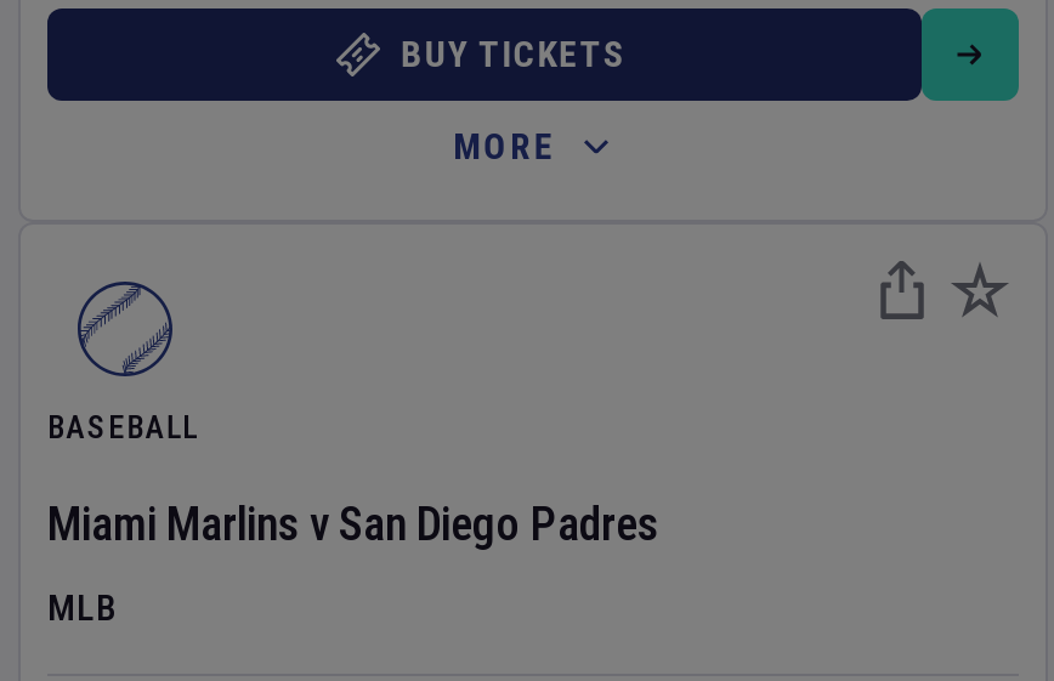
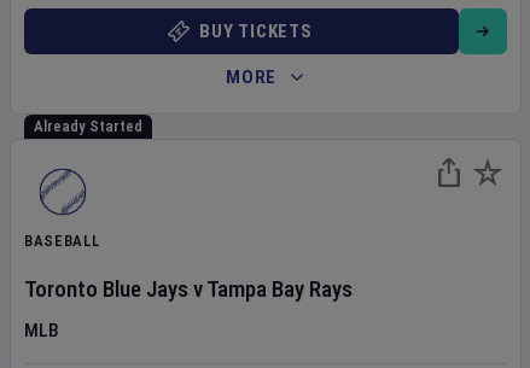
+ Already Started

- Miami Marlins v San Diego Padres
+ Toronto Blue Jays v Tampa Bay Rays
